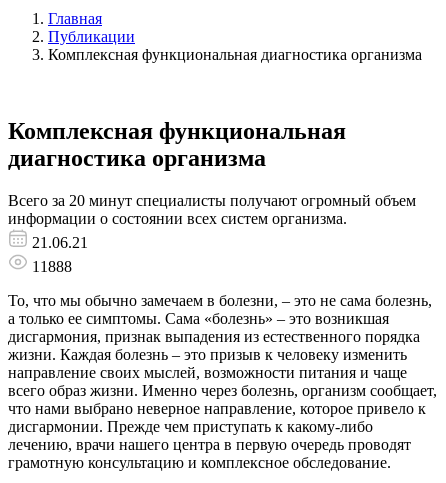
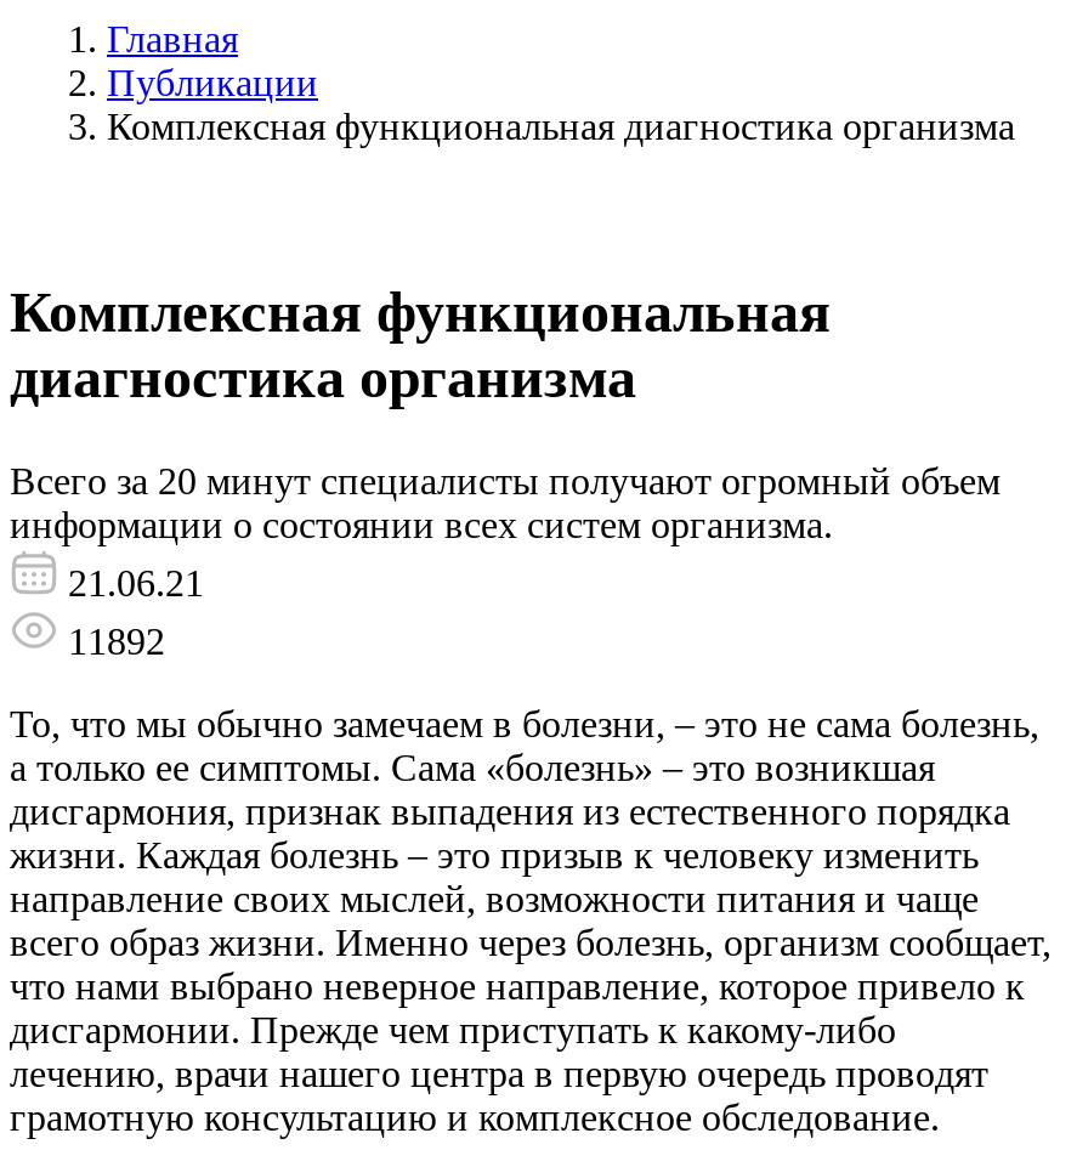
- 11888
+ 11892
